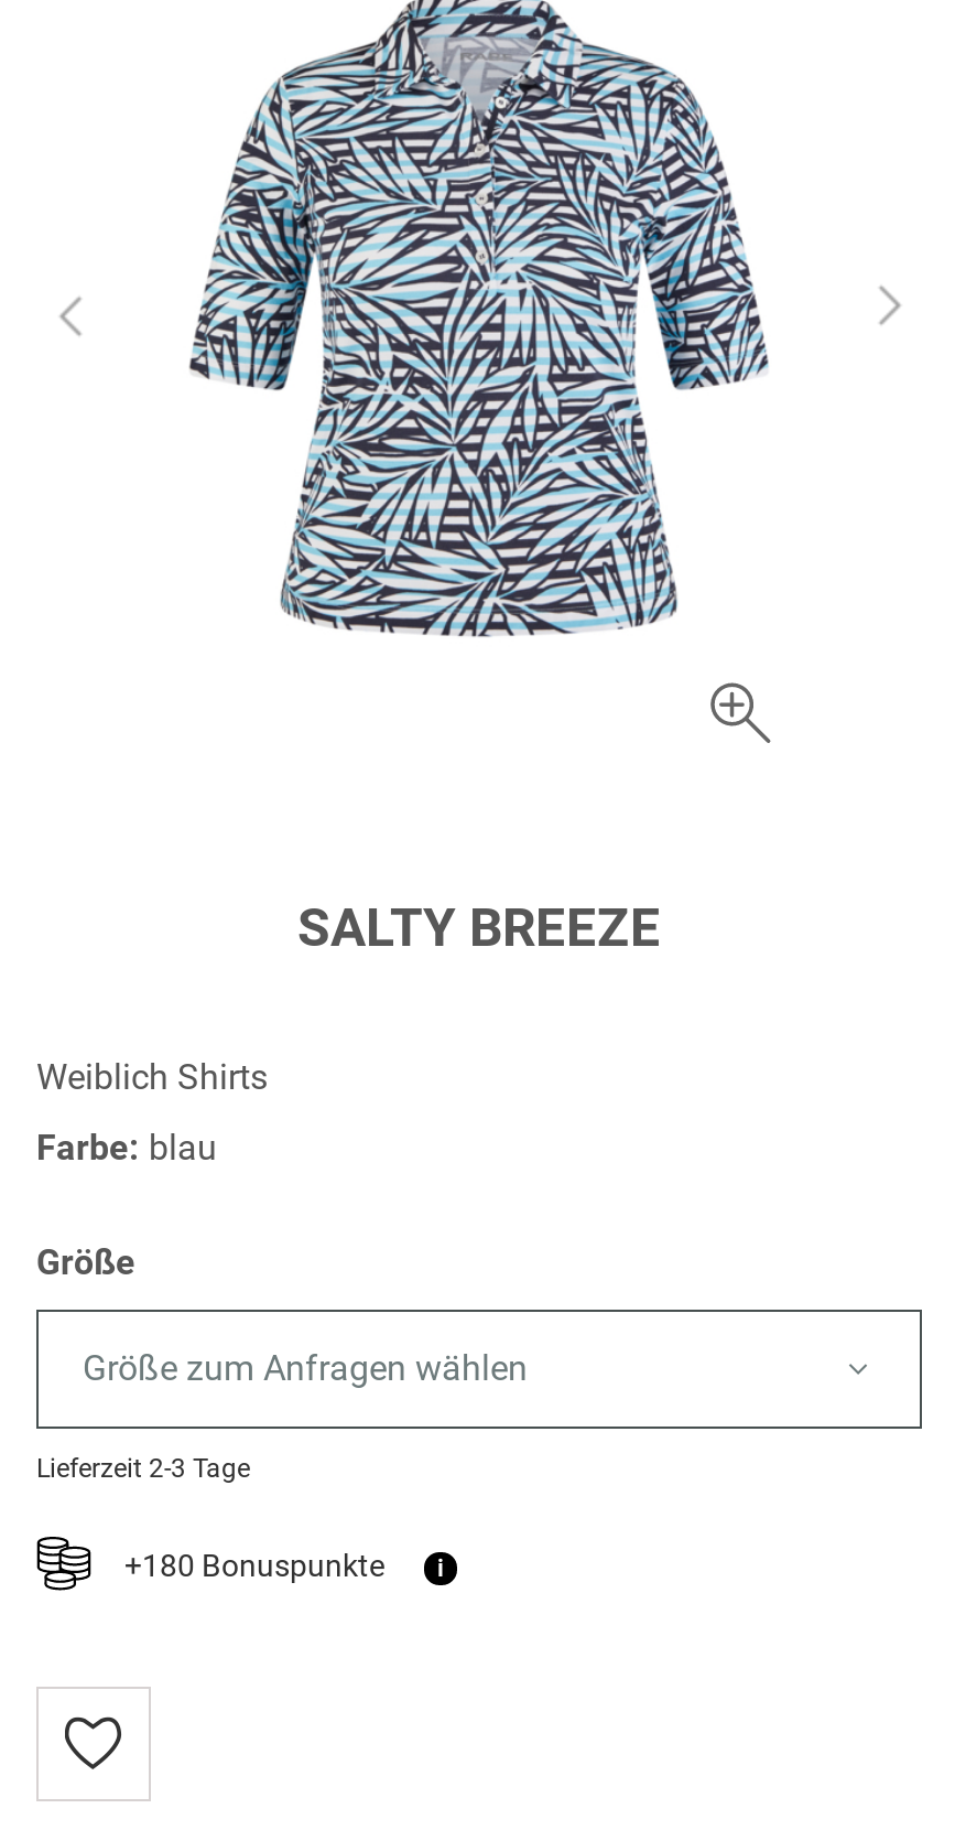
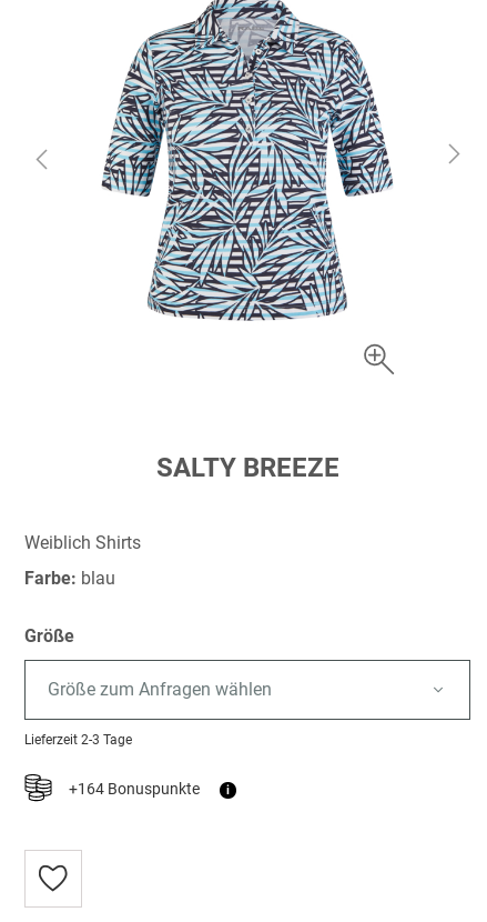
- +180 Bonuspunkte
+ +164 Bonuspunkte
